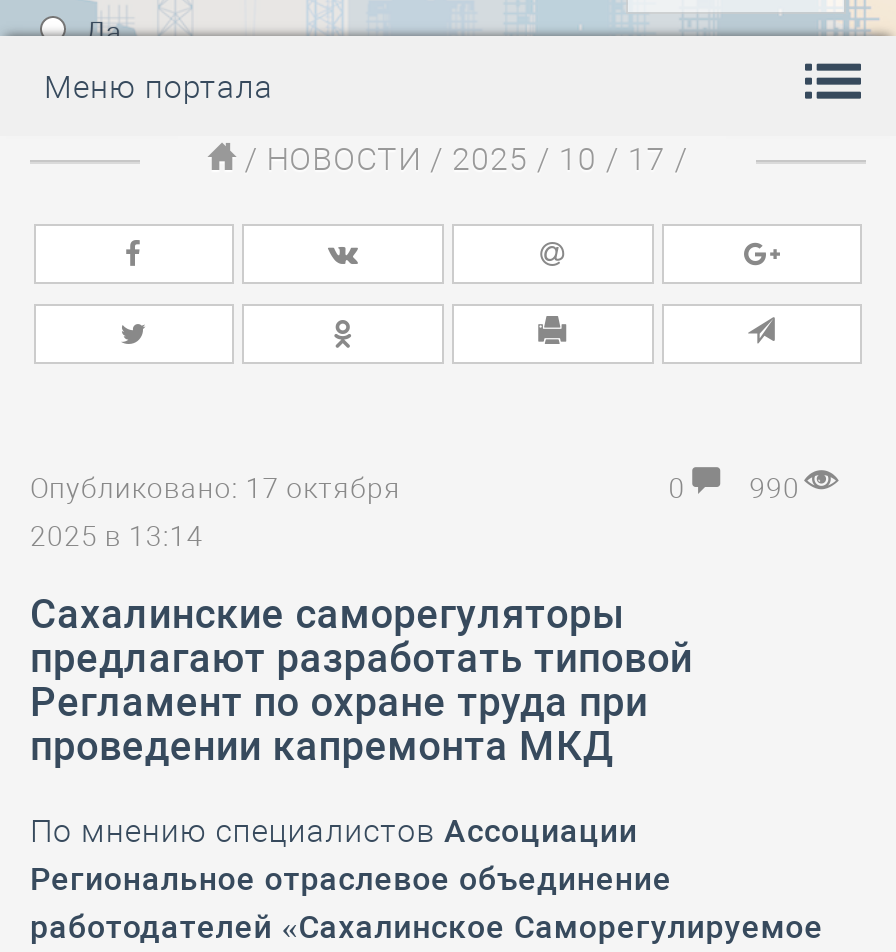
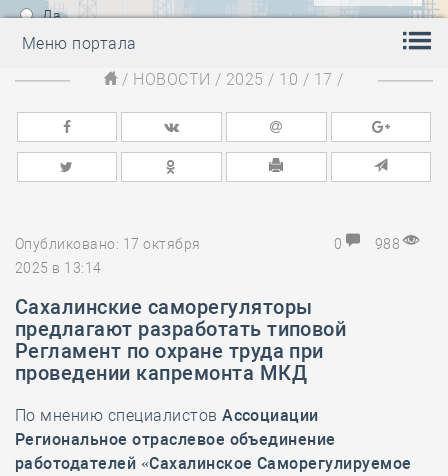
- 0 990
+ 0 988
